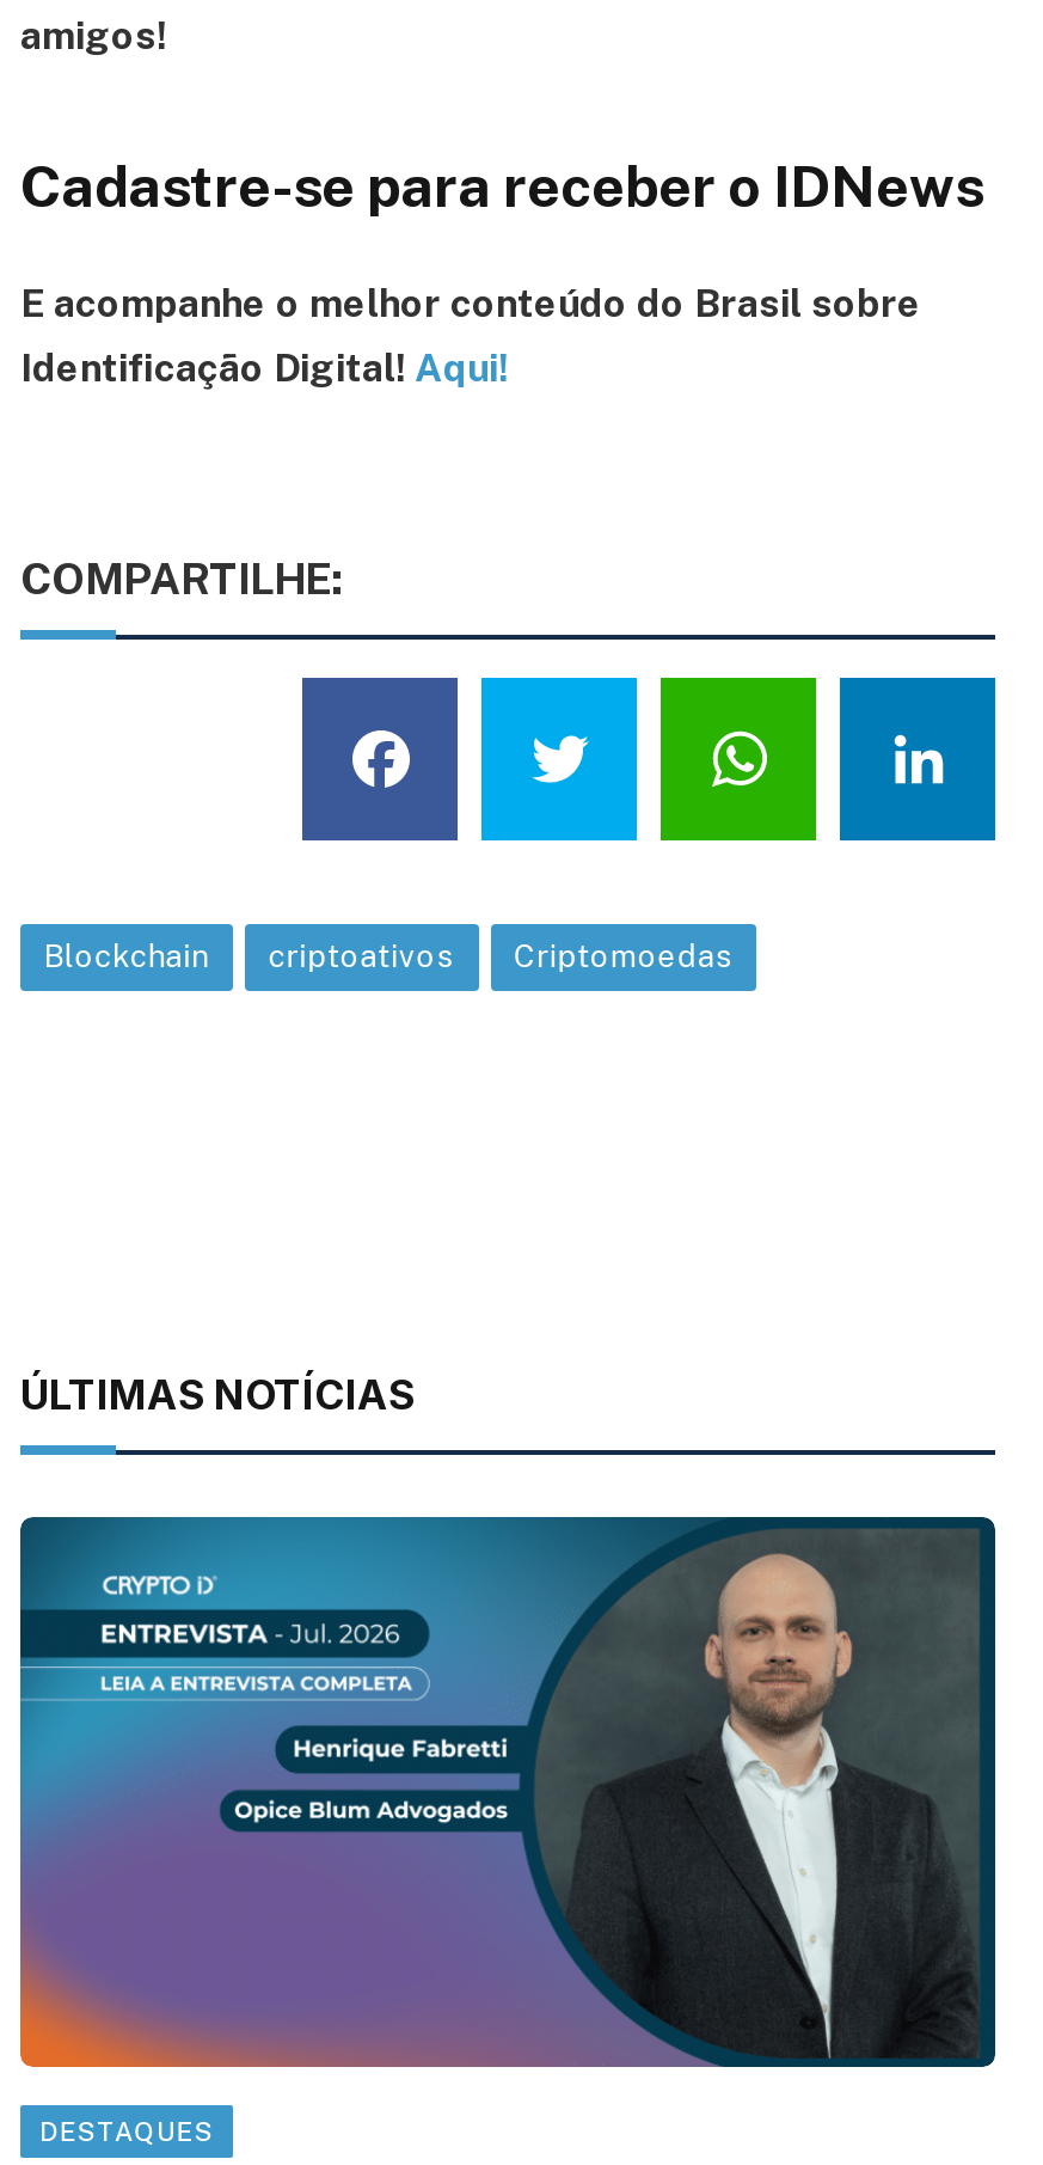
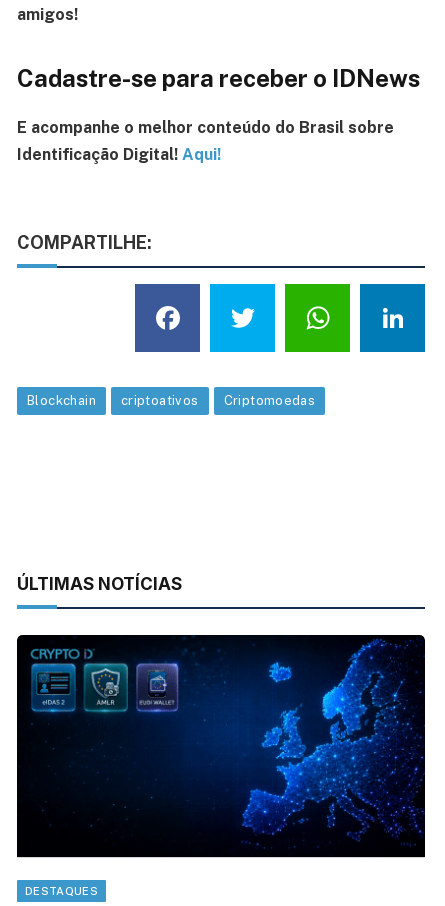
- [image]
+ [image]
